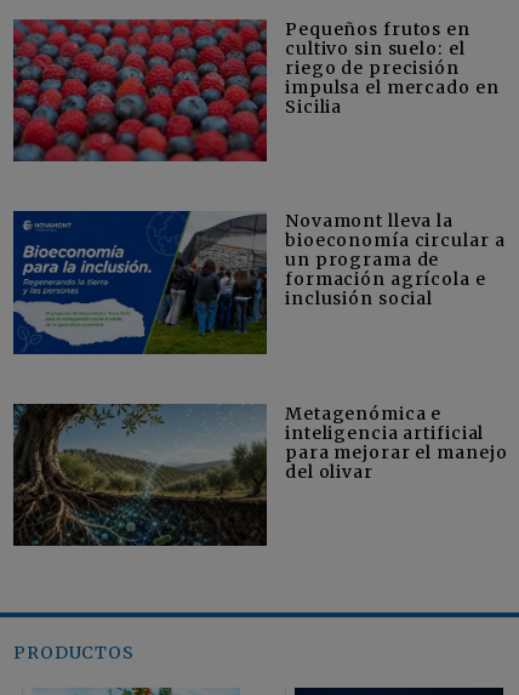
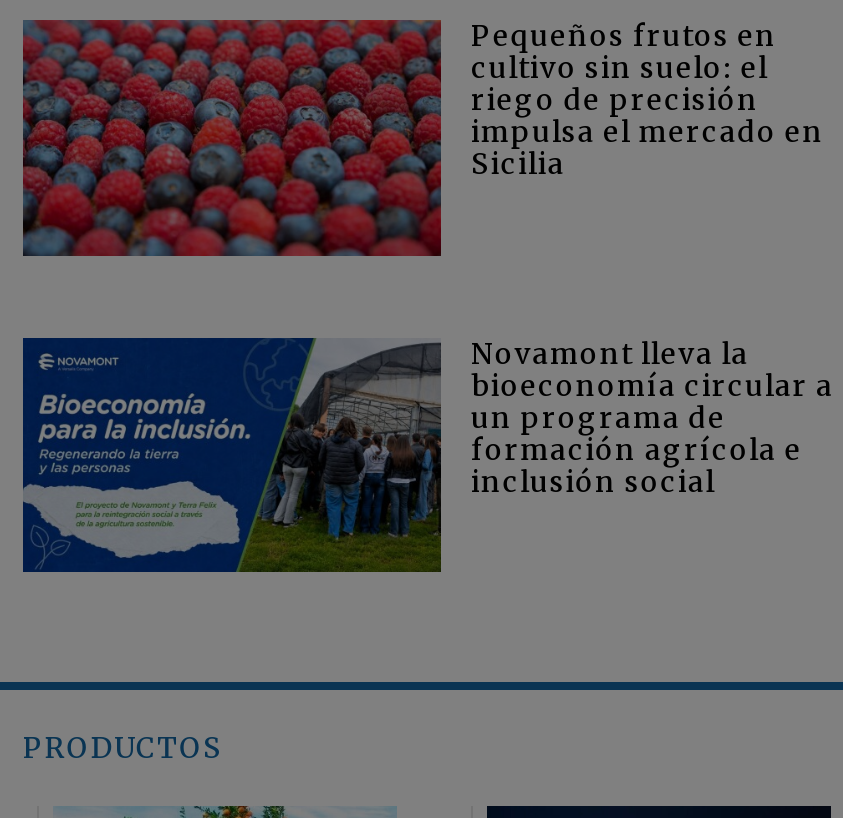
- [image]
- Metagenómica e
- inteligencia artificial
- para mejorar el manejo
- del olivar
